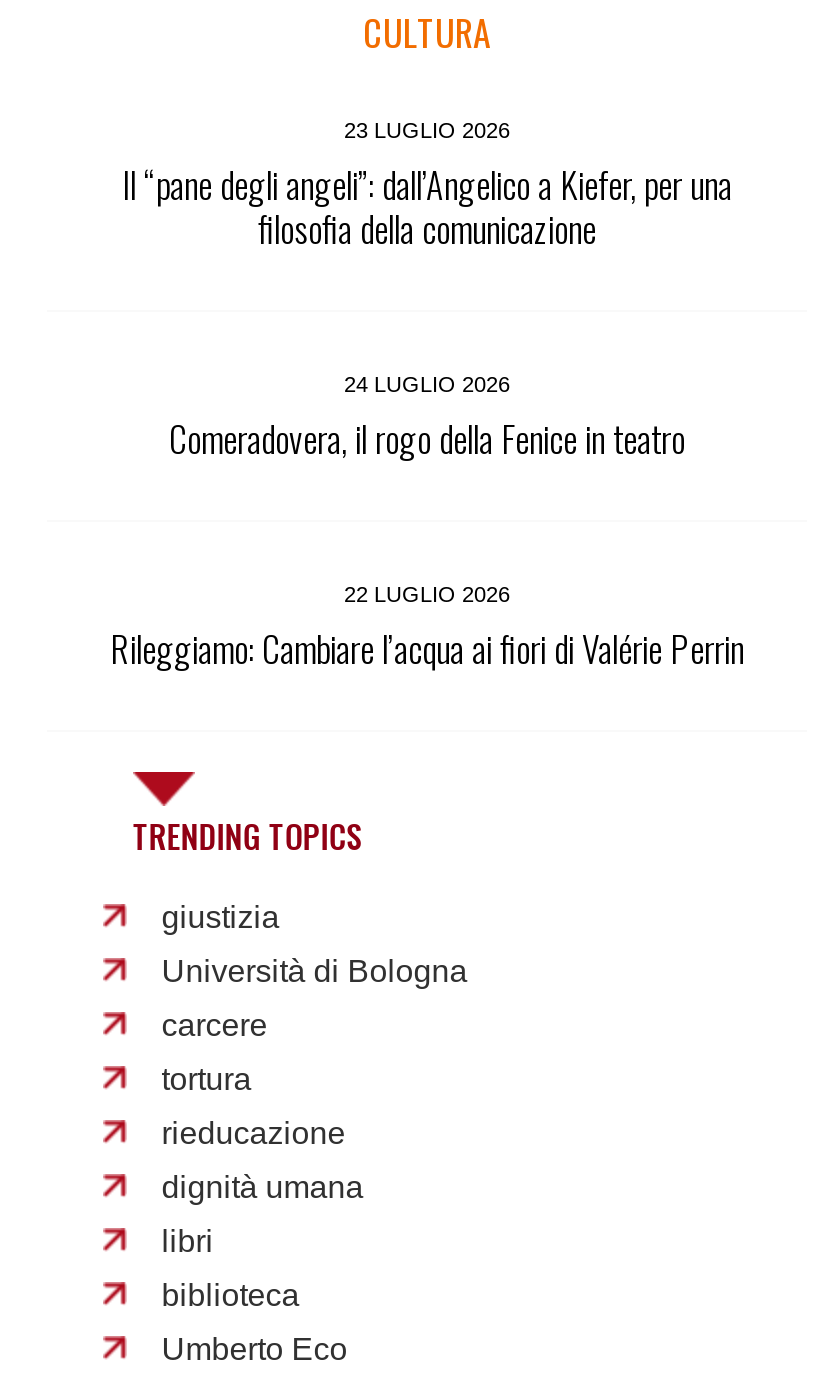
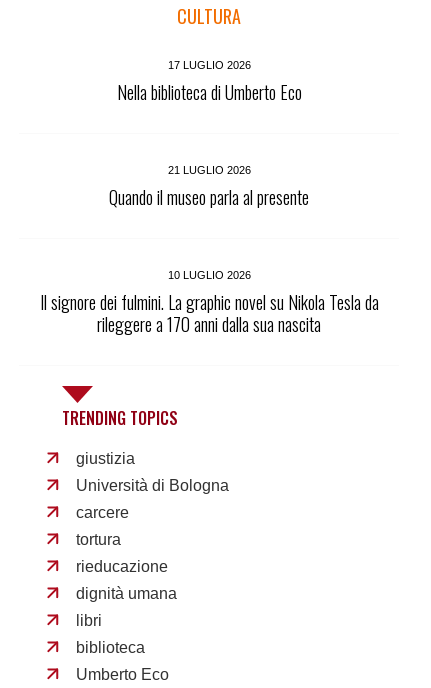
- 23 LUGLIO 2026
- Il “pane degli angeli”: dall’Angelico a Kiefer, per una
- filosofia della comunicazione
+ 17 LUGLIO 2026
+ Nella biblioteca di Umberto Eco

- 24 LUGLIO 2026
- Comeradovera, il rogo della Fenice in teatro
+ 21 LUGLIO 2026
+ Quando il museo parla al presente

- 22 LUGLIO 2026
- Rileggiamo: Cambiare l’acqua ai fiori di Valérie Perrin
+ 10 LUGLIO 2026
+ Il signore dei fulmini. La graphic novel su Nikola Tesla da
+ rileggere a 170 anni dalla sua nascita
